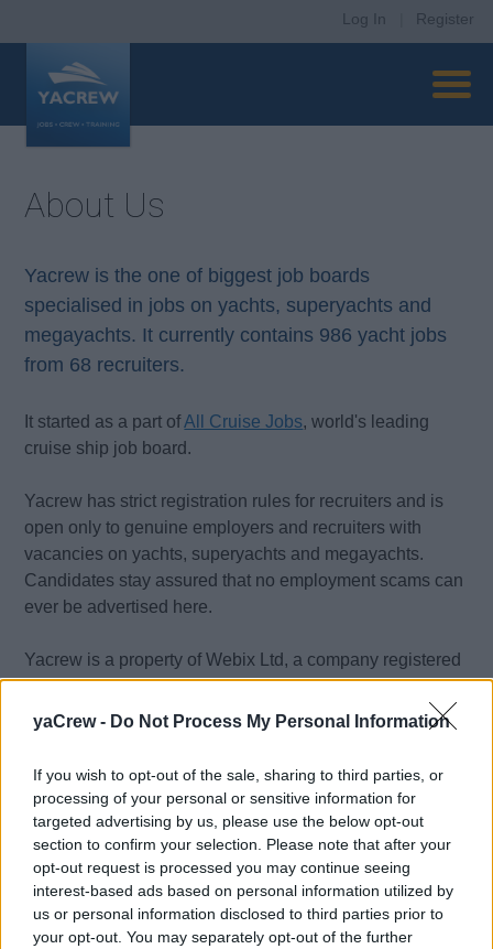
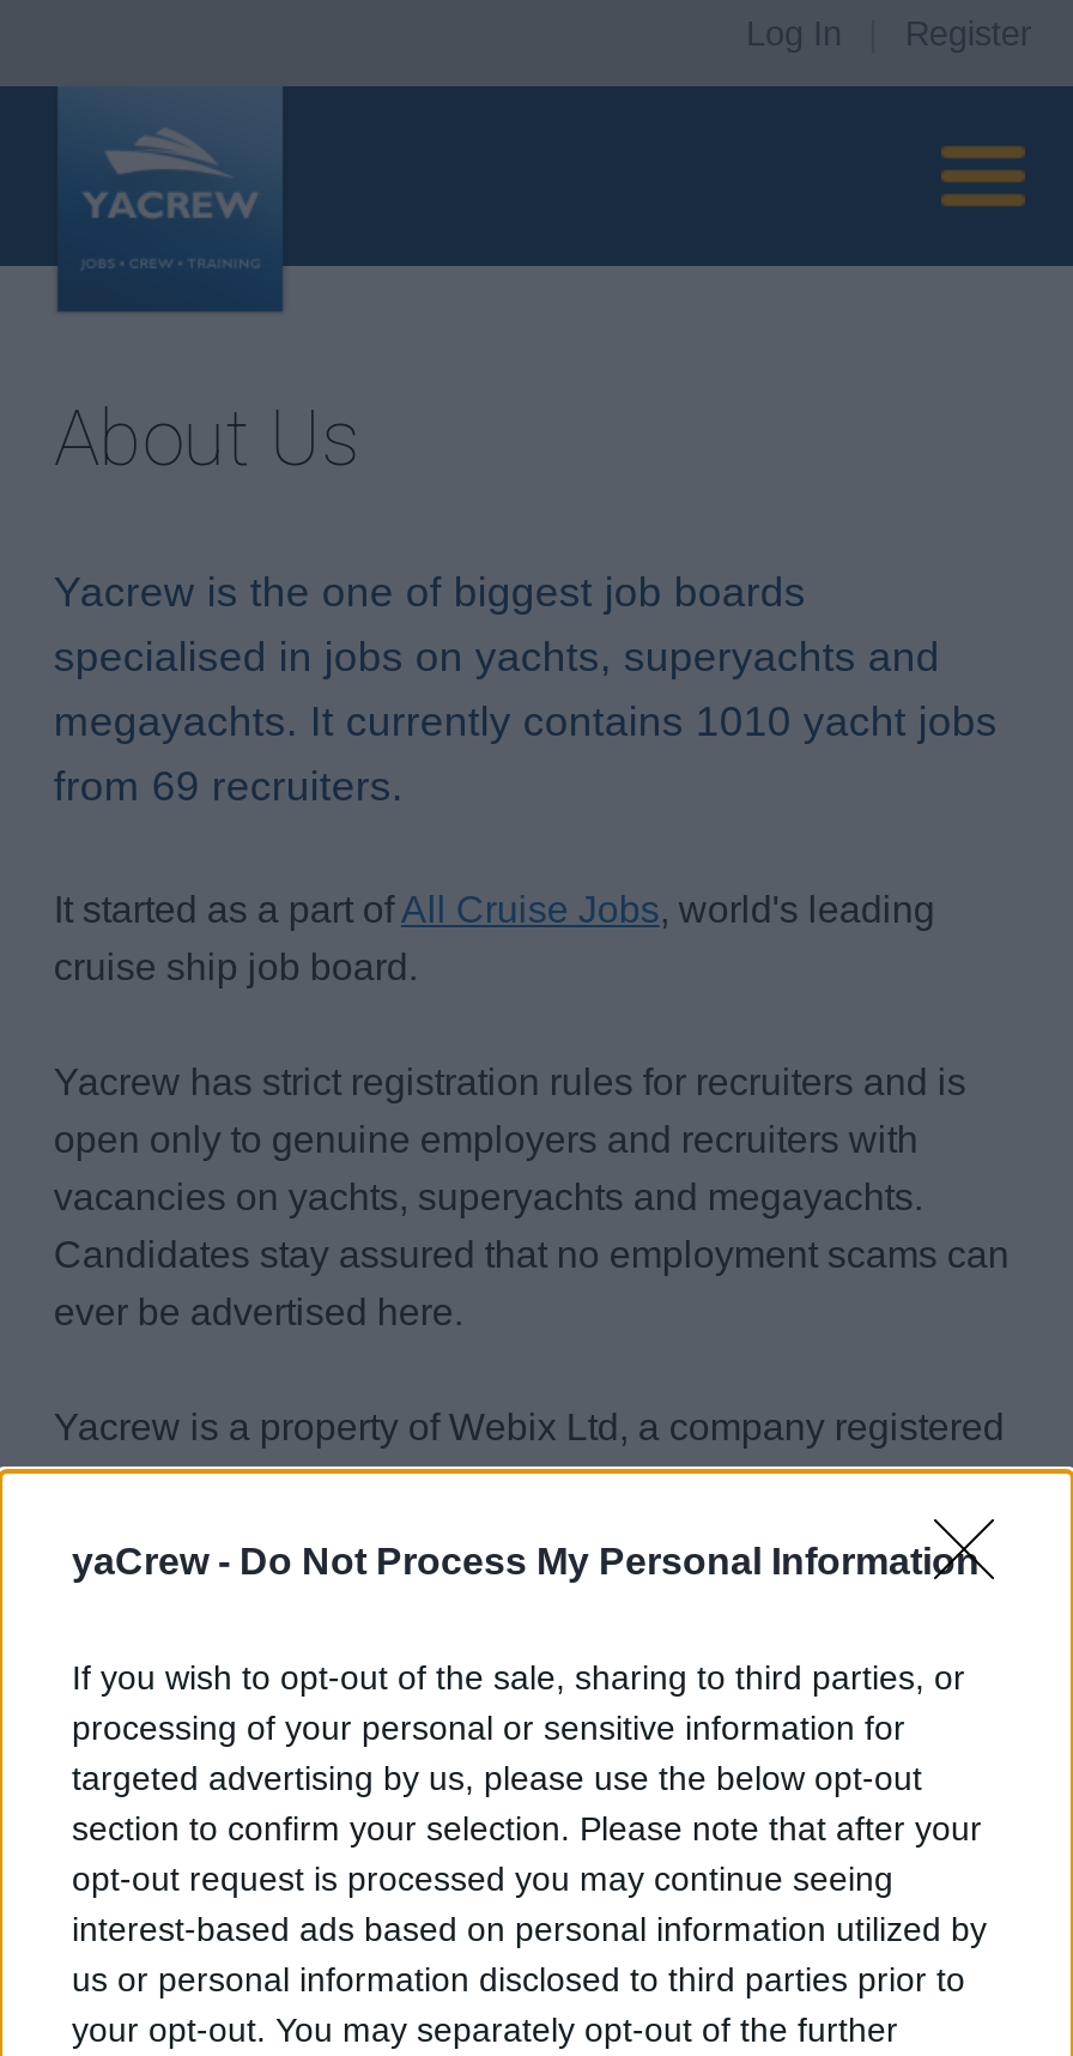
- megayachts. It currently contains 986 yacht jobs
+ megayachts. It currently contains 1010 yacht jobs

- from 68 recruiters.
+ from 69 recruiters.
